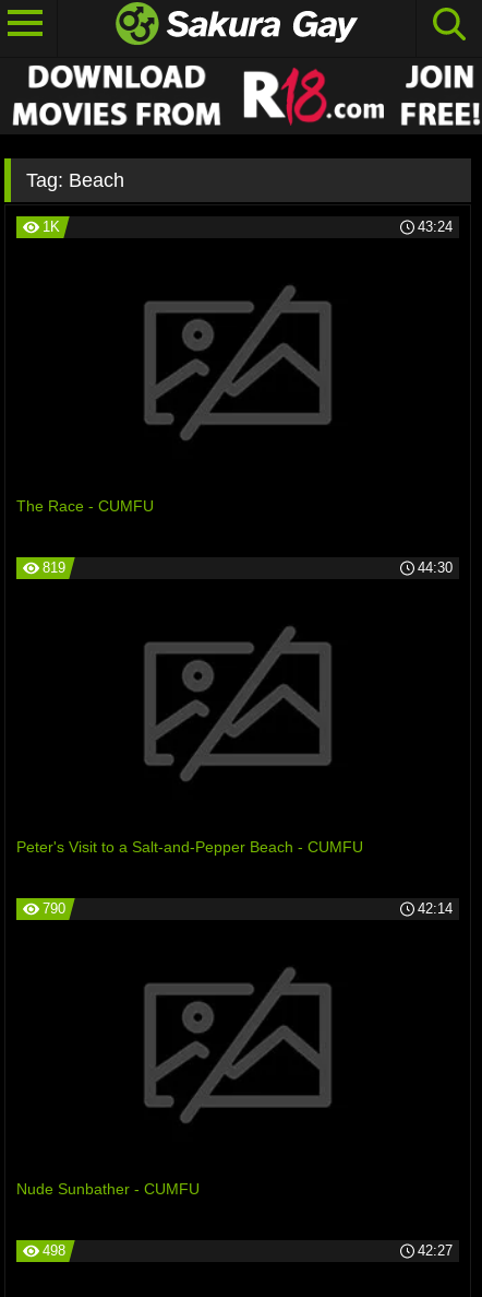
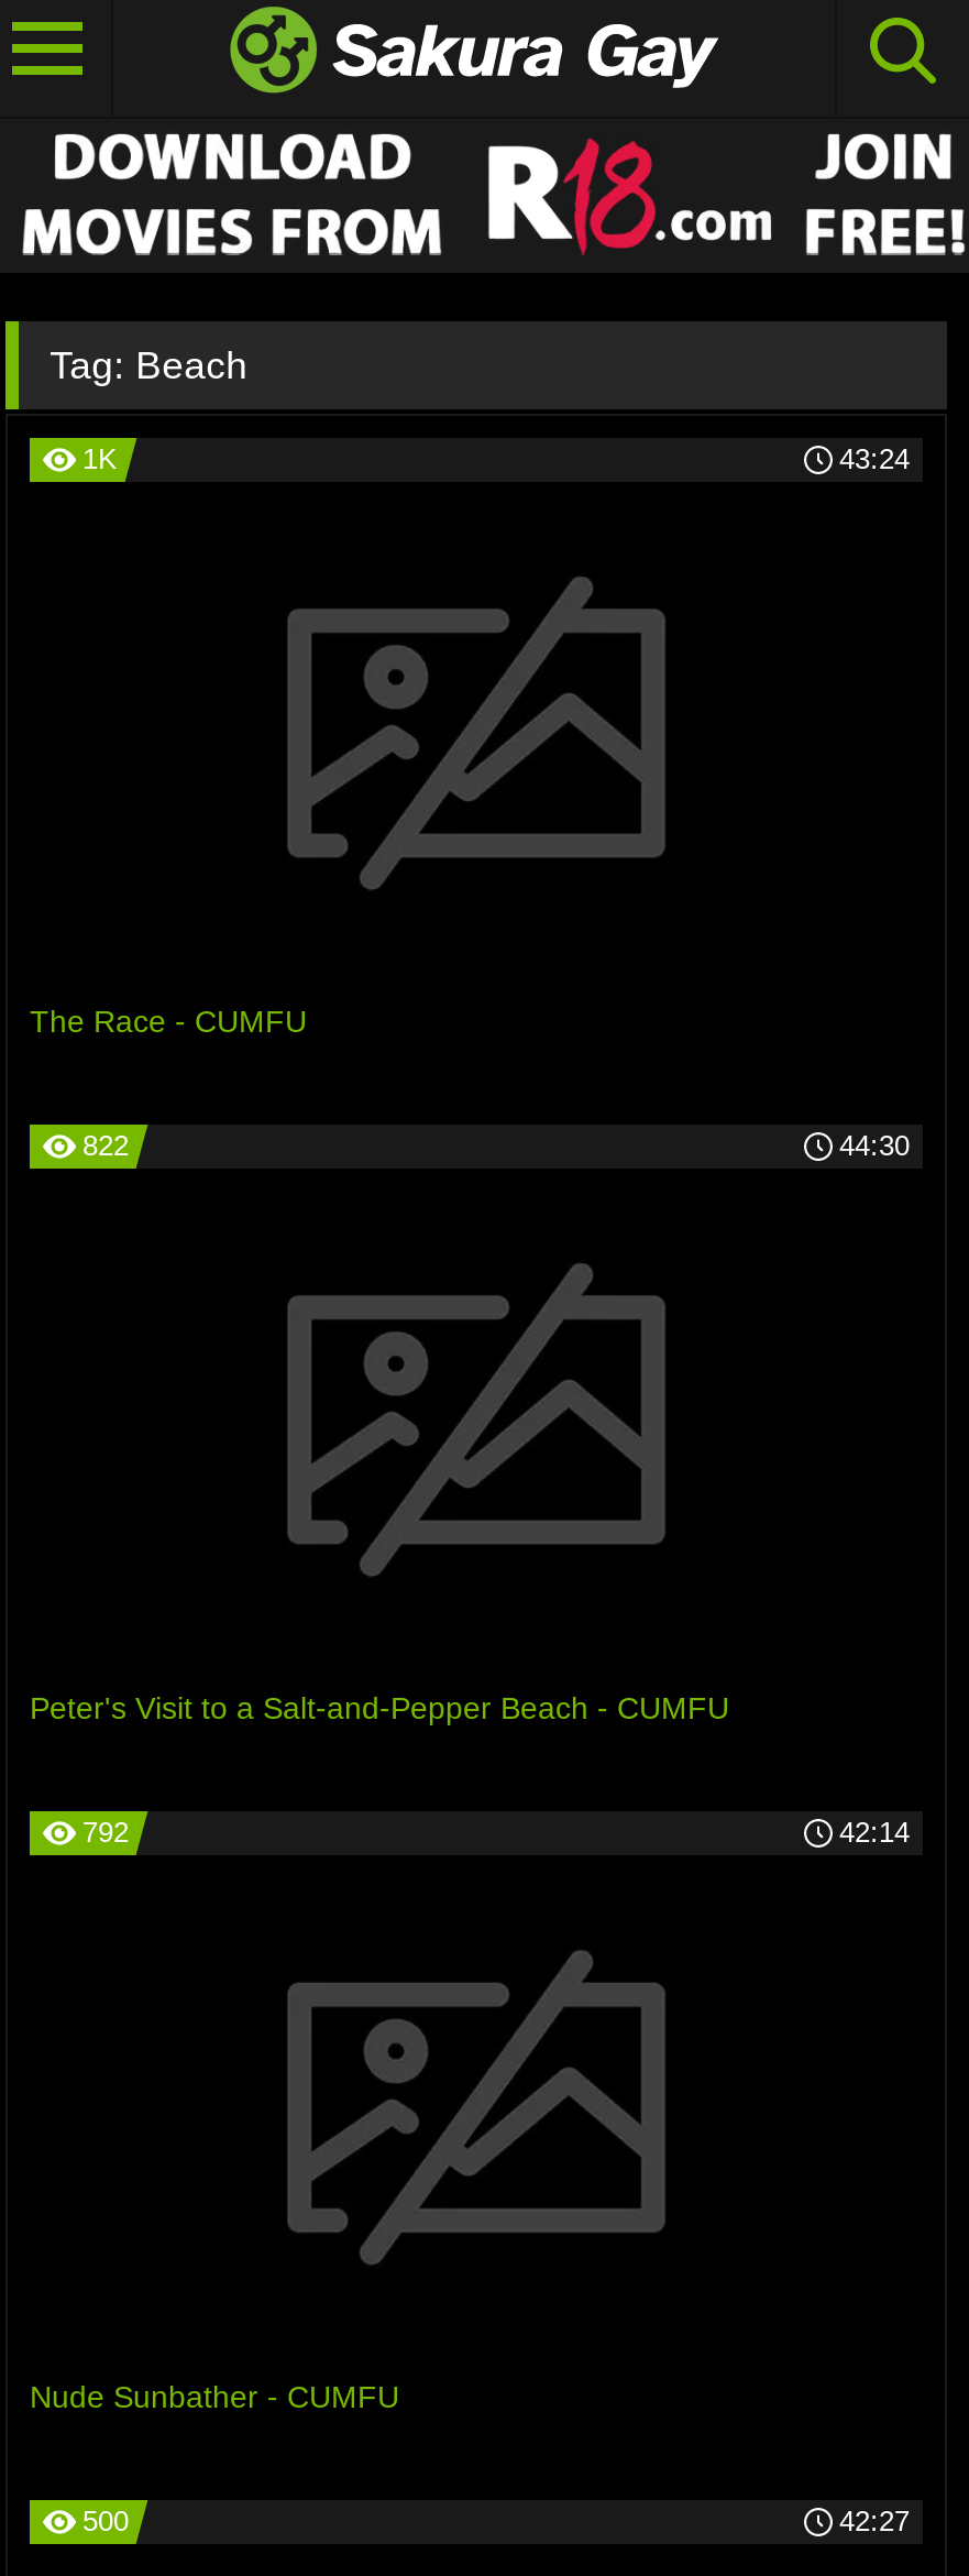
- 819
+ 822

- 790
+ 792

- 498
+ 500
